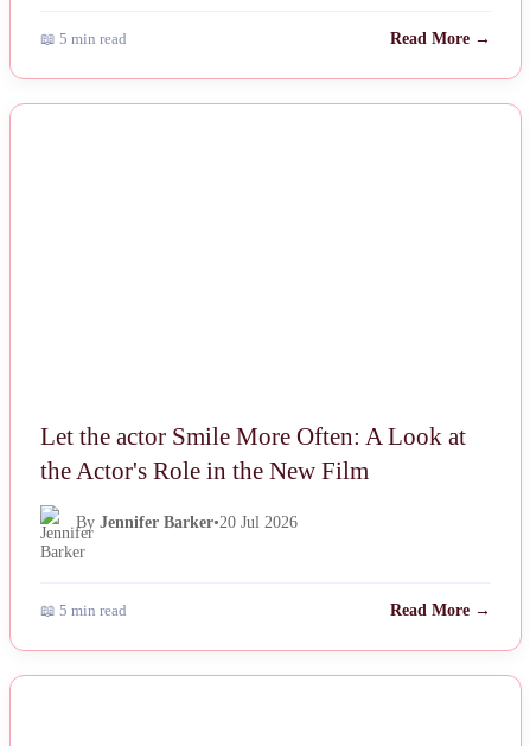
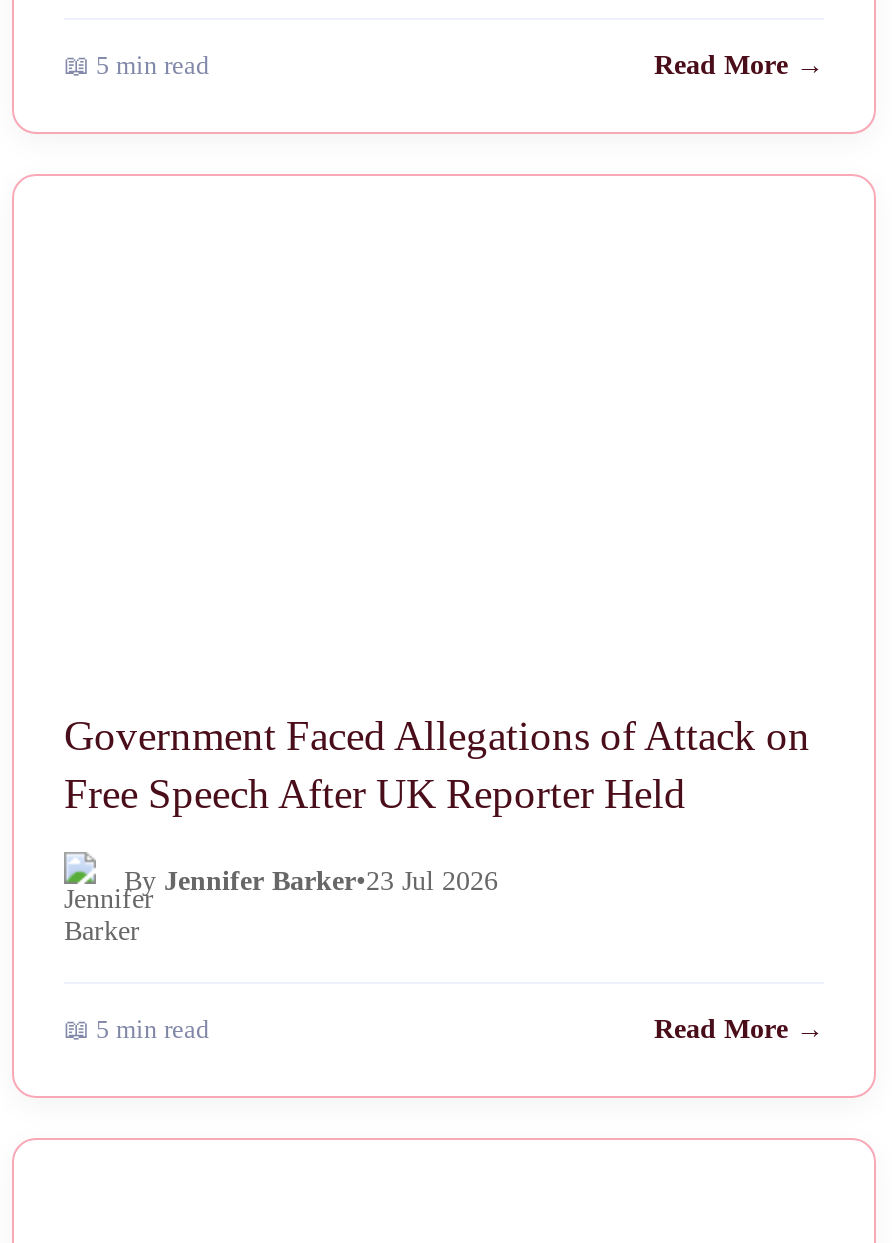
- Let the actor Smile More Often: A Look at
- the Actor's Role in the New Film
+ Government Faced Allegations of Attack on
+ Free Speech After UK Reporter Held

- By Jennifer Barker•20 Jul 2026
+ By Jennifer Barker•23 Jul 2026
